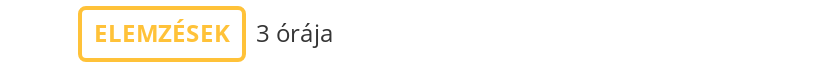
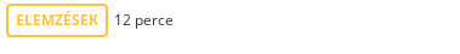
- ELEMZÉSEK 3 órája
+ ELEMZÉSEK 12 perce
